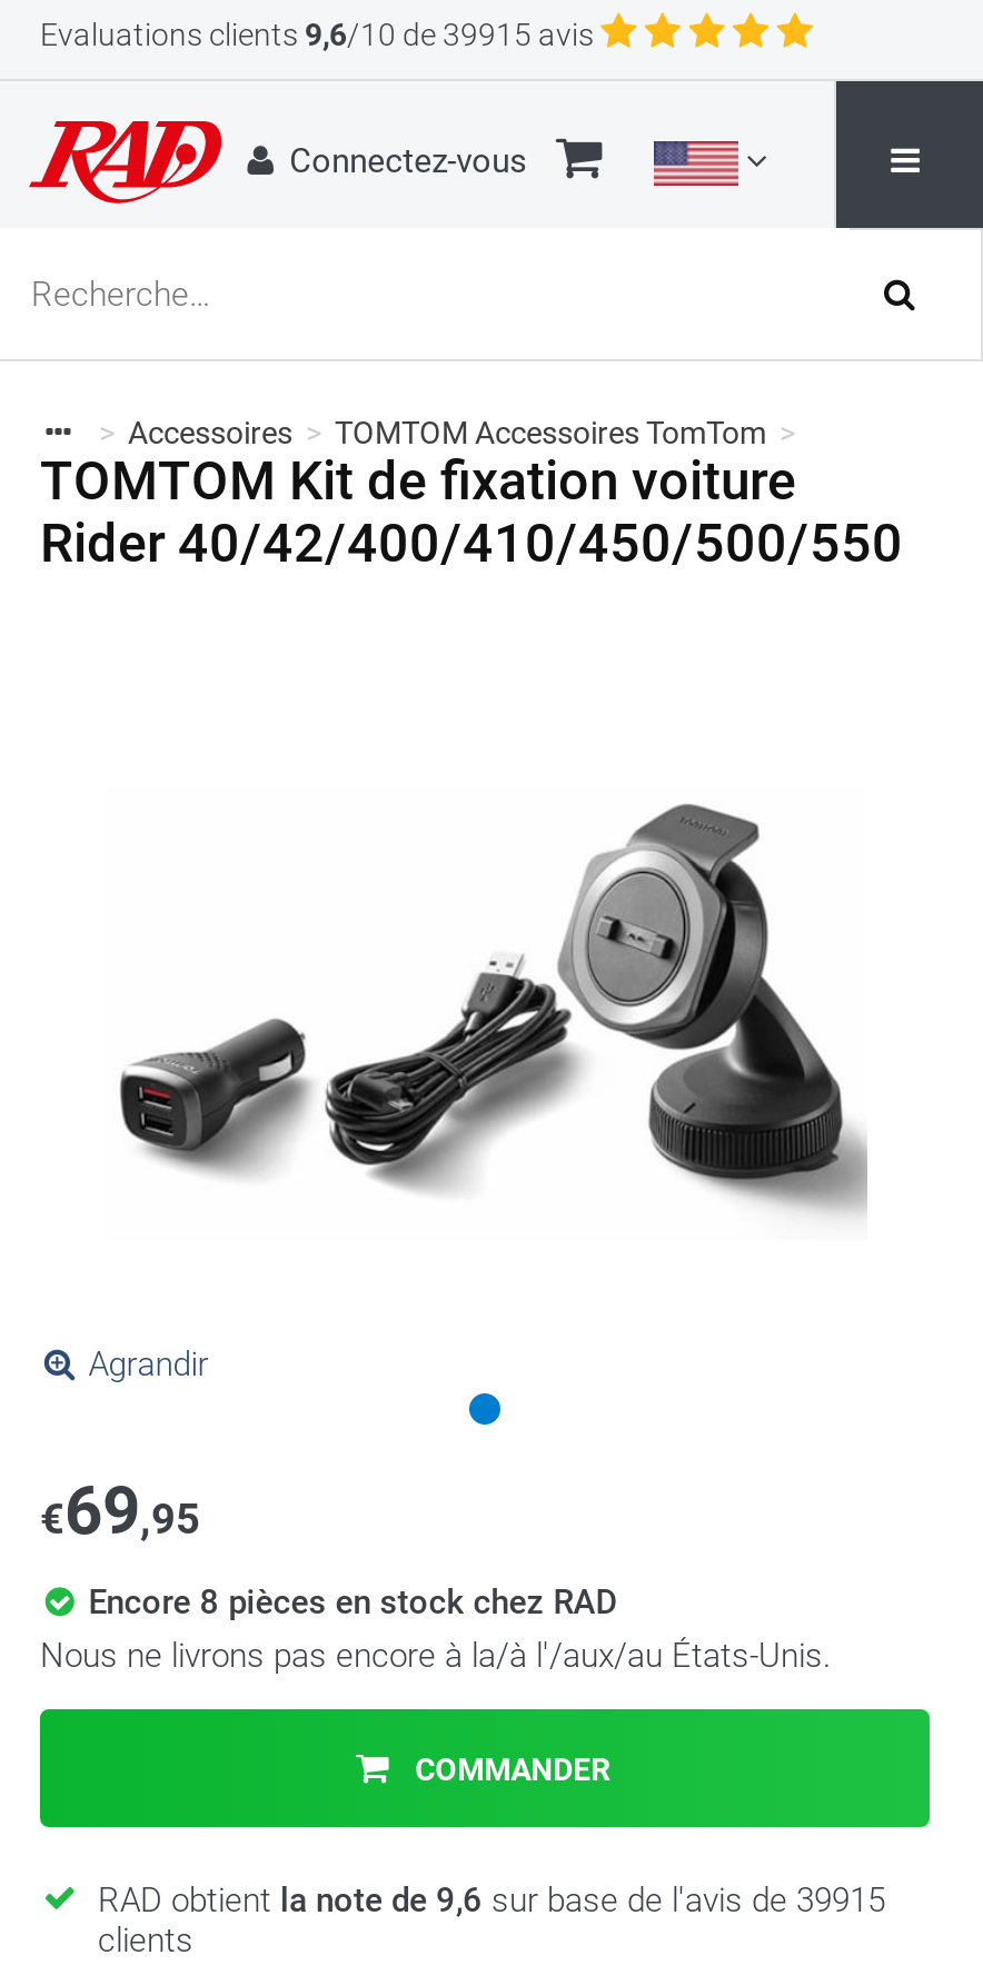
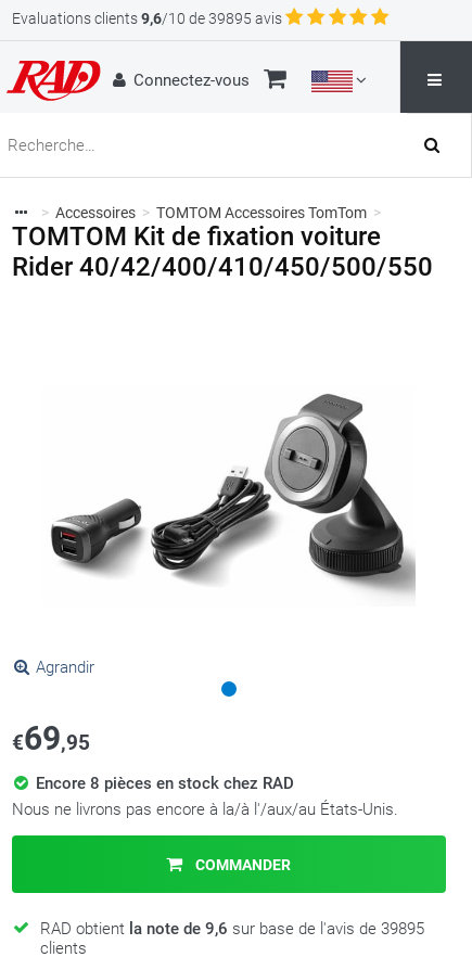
- Evaluations clients 9,6/10 de 39915 avis
+ Evaluations clients 9,6/10 de 39895 avis

- RAD obtient la note de 9,6 sur base de l'avis de 39915
+ RAD obtient la note de 9,6 sur base de l'avis de 39895
